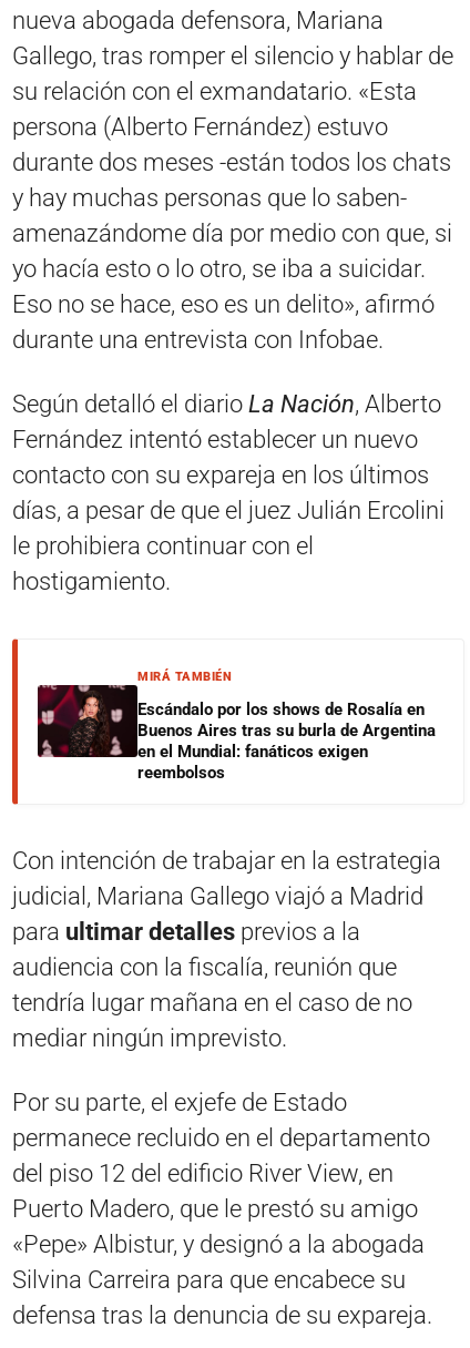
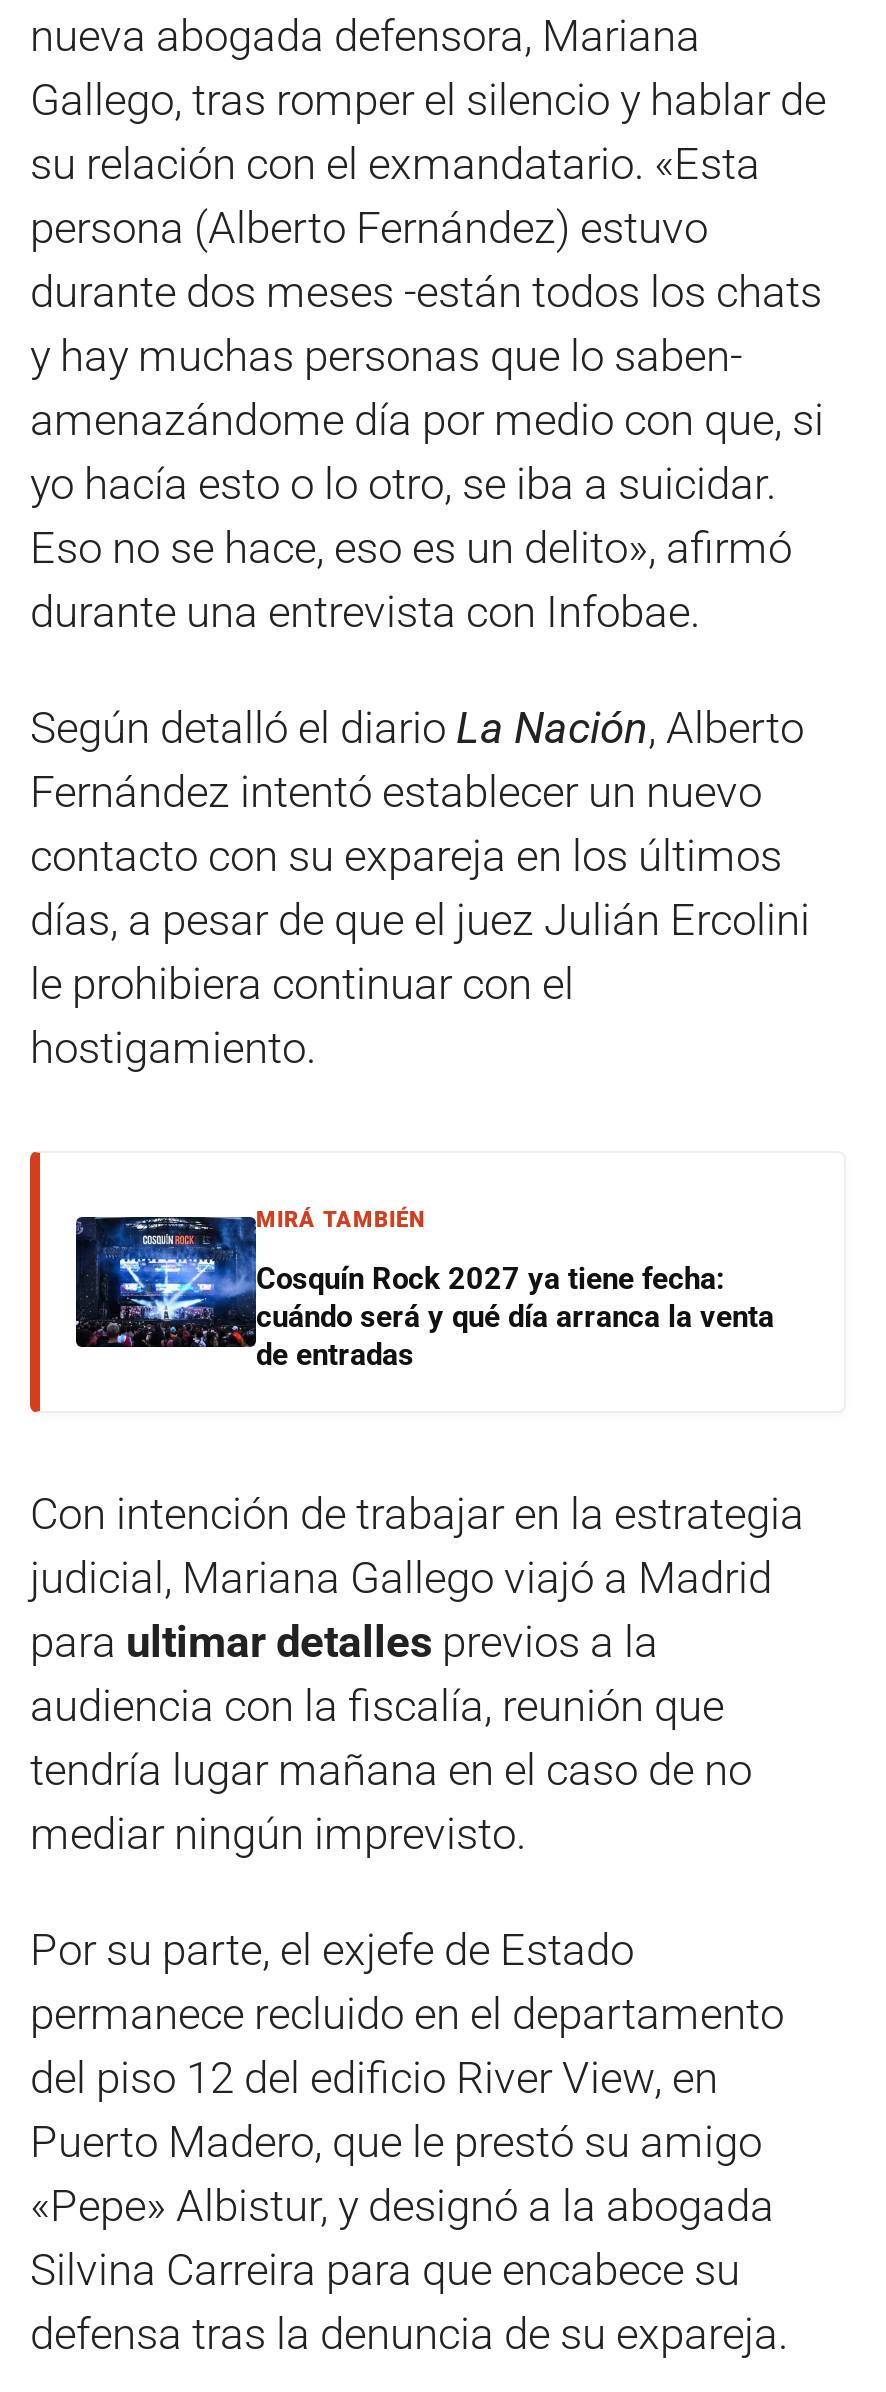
- [image]
- Escándalo por los shows de Rosalía en
- Buenos Aires tras su burla de Argentina
- en el Mundial: fanáticos exigen
- reembolsos
+ [image]
+ Cosquín Rock 2027 ya tiene fecha:
+ cuándo será y qué día arranca la venta
+ de entradas
